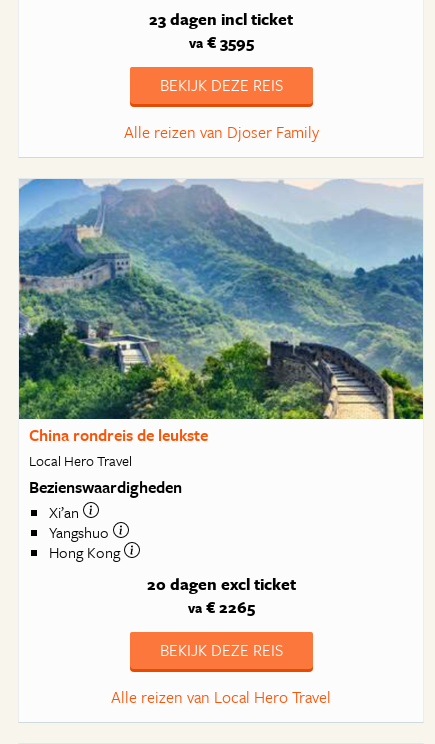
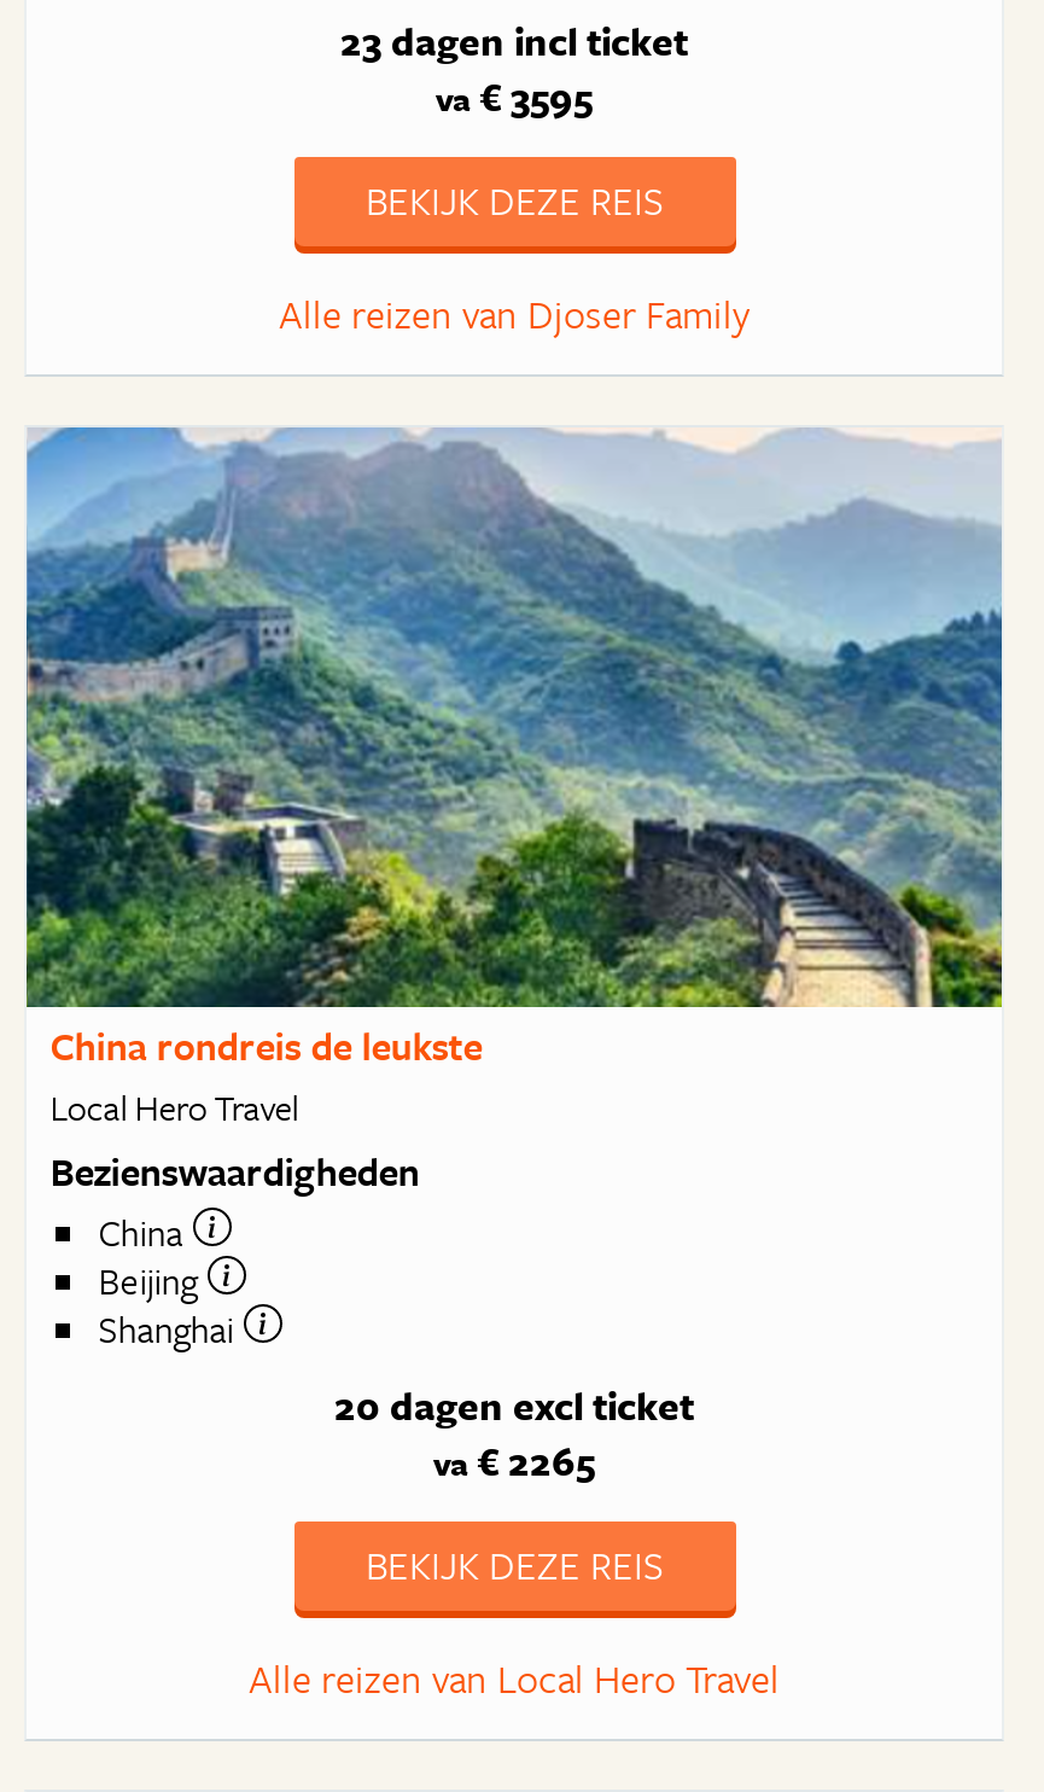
- Xi’an
- Yangshuo
- Hong Kong
+ China
+ Beijing
+ Shanghai
